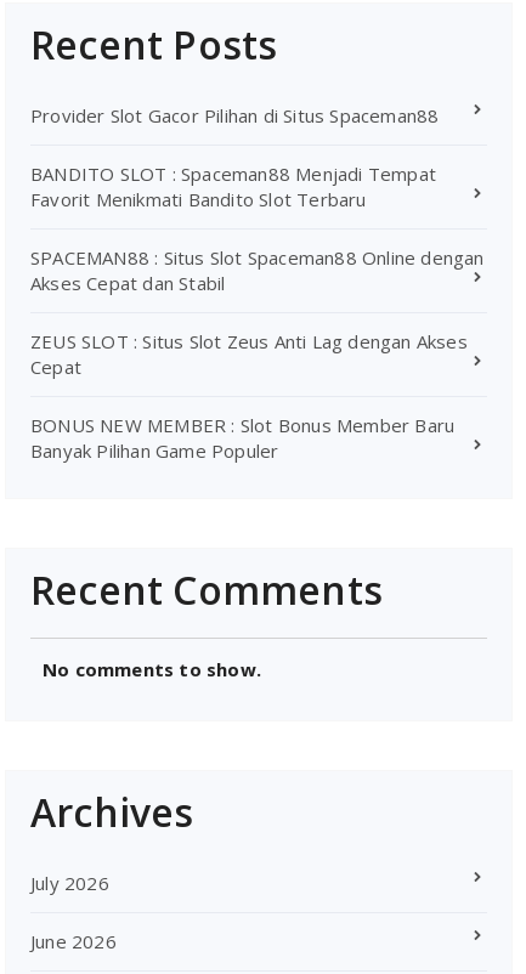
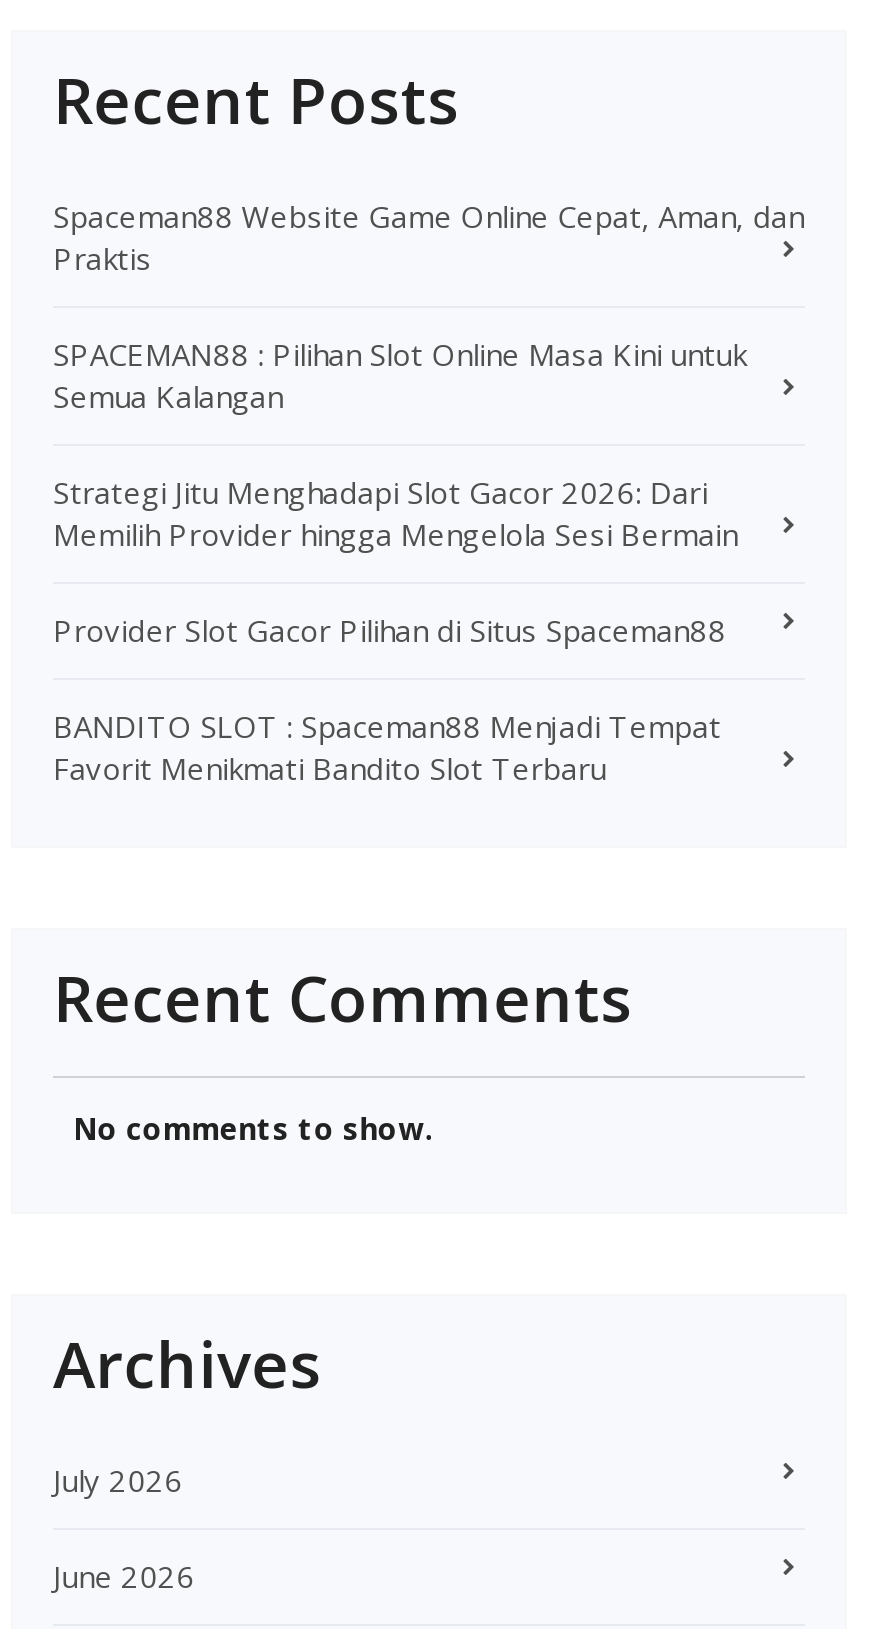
+ Spaceman88 Website Game Online Cepat, Aman, dan
+ Praktis
+ SPACEMAN88 : Pilihan Slot Online Masa Kini untuk
+ Semua Kalangan
+ Strategi Jitu Menghadapi Slot Gacor 2026: Dari
+ Memilih Provider hingga Mengelola Sesi Bermain

moved down: Provider Slot Gacor Pilihan di Situs Spaceman88 | BANDITO SLOT : Spaceman88 Menjadi Tempat | Favorit Menikmati Bandito Slot Terbaru

- SPACEMAN88 : Situs Slot Spaceman88 Online dengan
- Akses Cepat dan Stabil
- ZEUS SLOT : Situs Slot Zeus Anti Lag dengan Akses
- Cepat
- BONUS NEW MEMBER : Slot Bonus Member Baru
- Banyak Pilihan Game Populer
